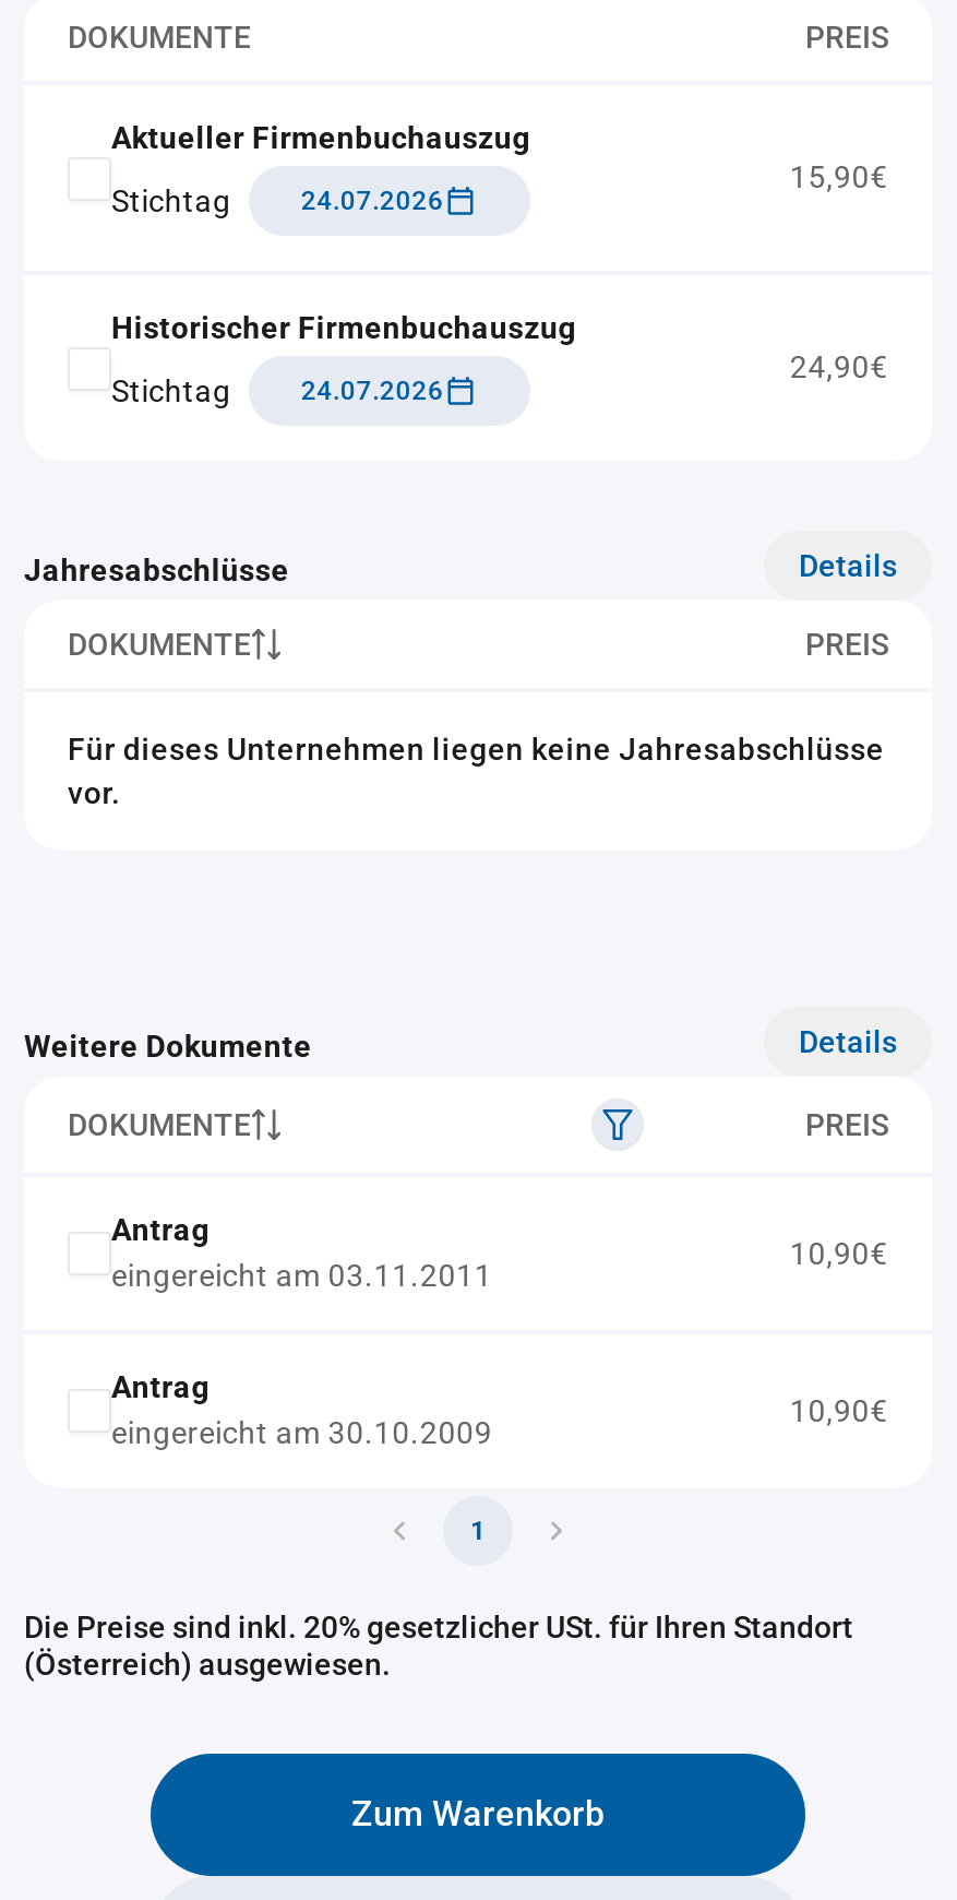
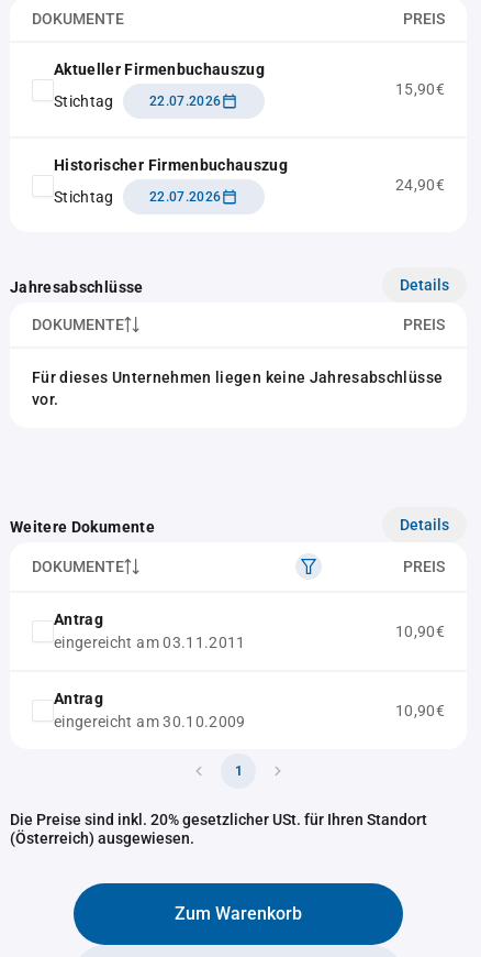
- 24.07.2026
+ 22.07.2026

- 24.07.2026
+ 22.07.2026
